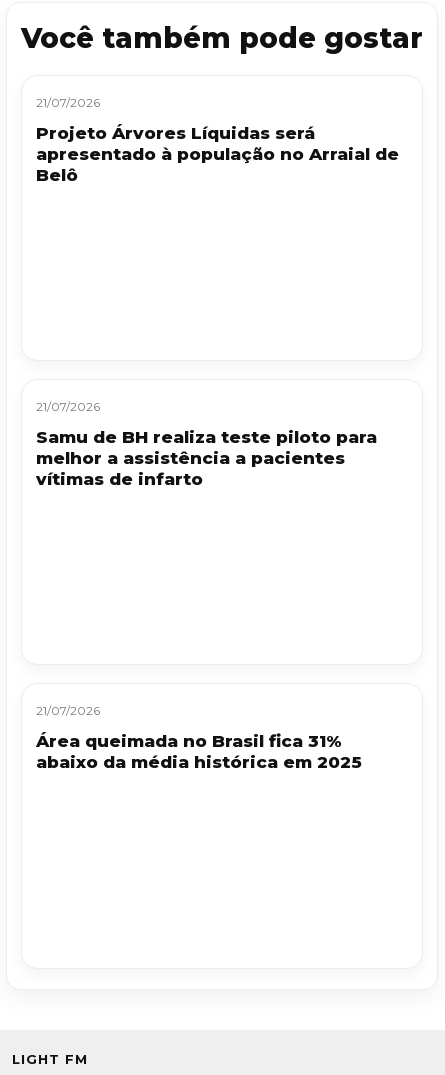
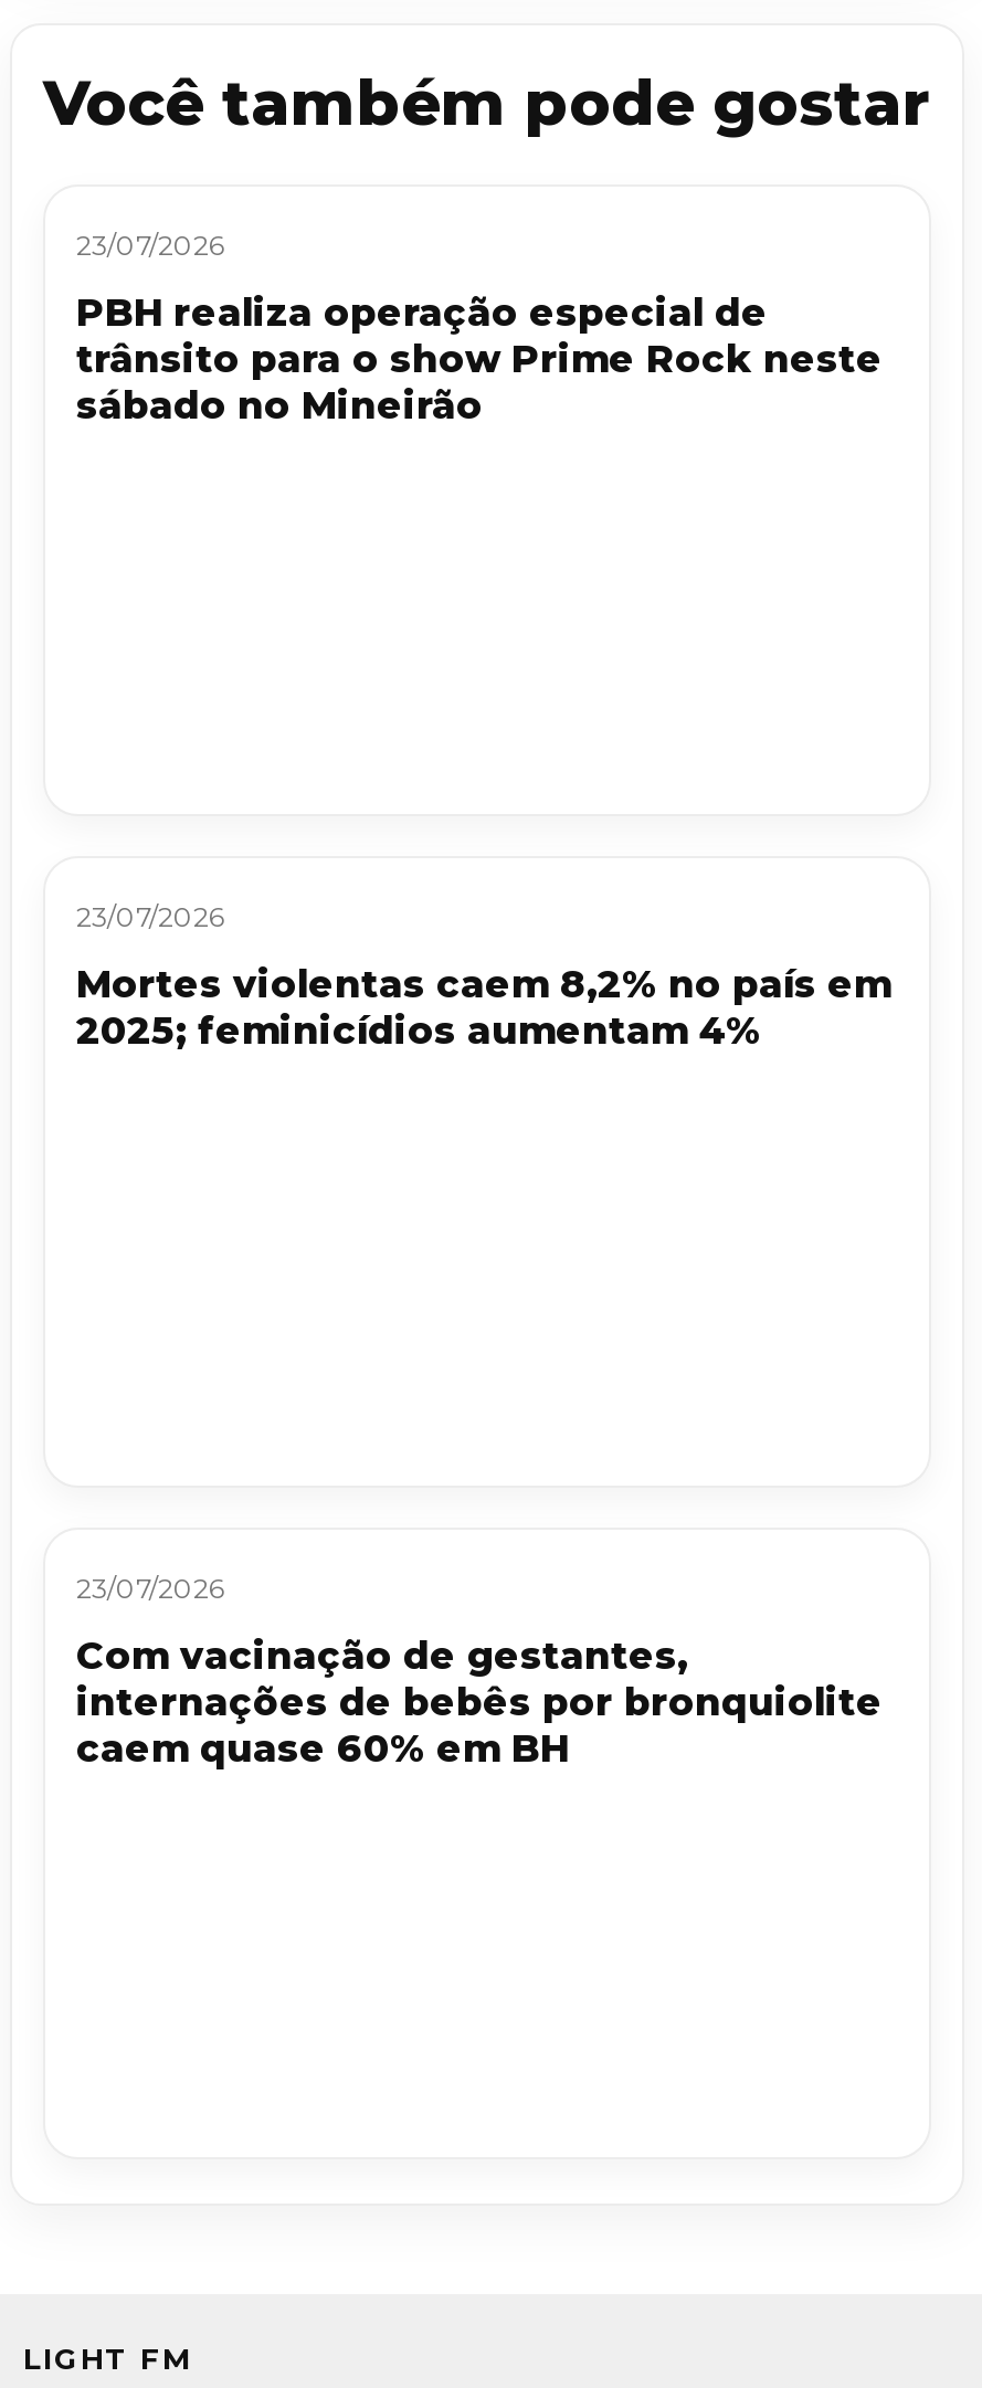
- 21/07/2026
+ 23/07/2026

- Projeto Árvores Líquidas será
- apresentado à população no Arraial de
- Belô
+ PBH realiza operação especial de
+ trânsito para o show Prime Rock neste
+ sábado no Mineirão

- 21/07/2026
+ 23/07/2026

- Samu de BH realiza teste piloto para
- melhor a assistência a pacientes
- vítimas de infarto
+ Mortes violentas caem 8,2% no país em
+ 2025; feminicídios aumentam 4%

- 21/07/2026
+ 23/07/2026

- Área queimada no Brasil fica 31%
- abaixo da média histórica em 2025
+ Com vacinação de gestantes,
+ internações de bebês por bronquiolite
+ caem quase 60% em BH
